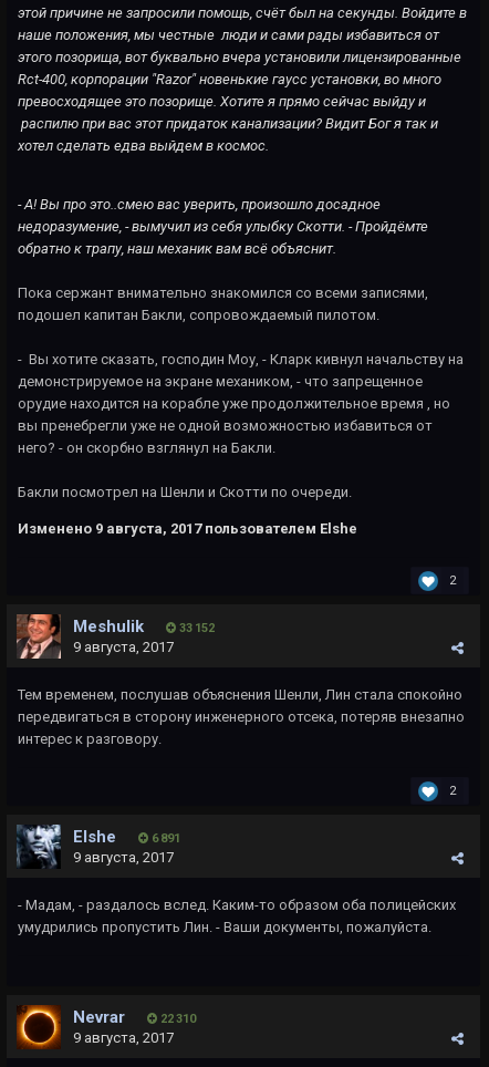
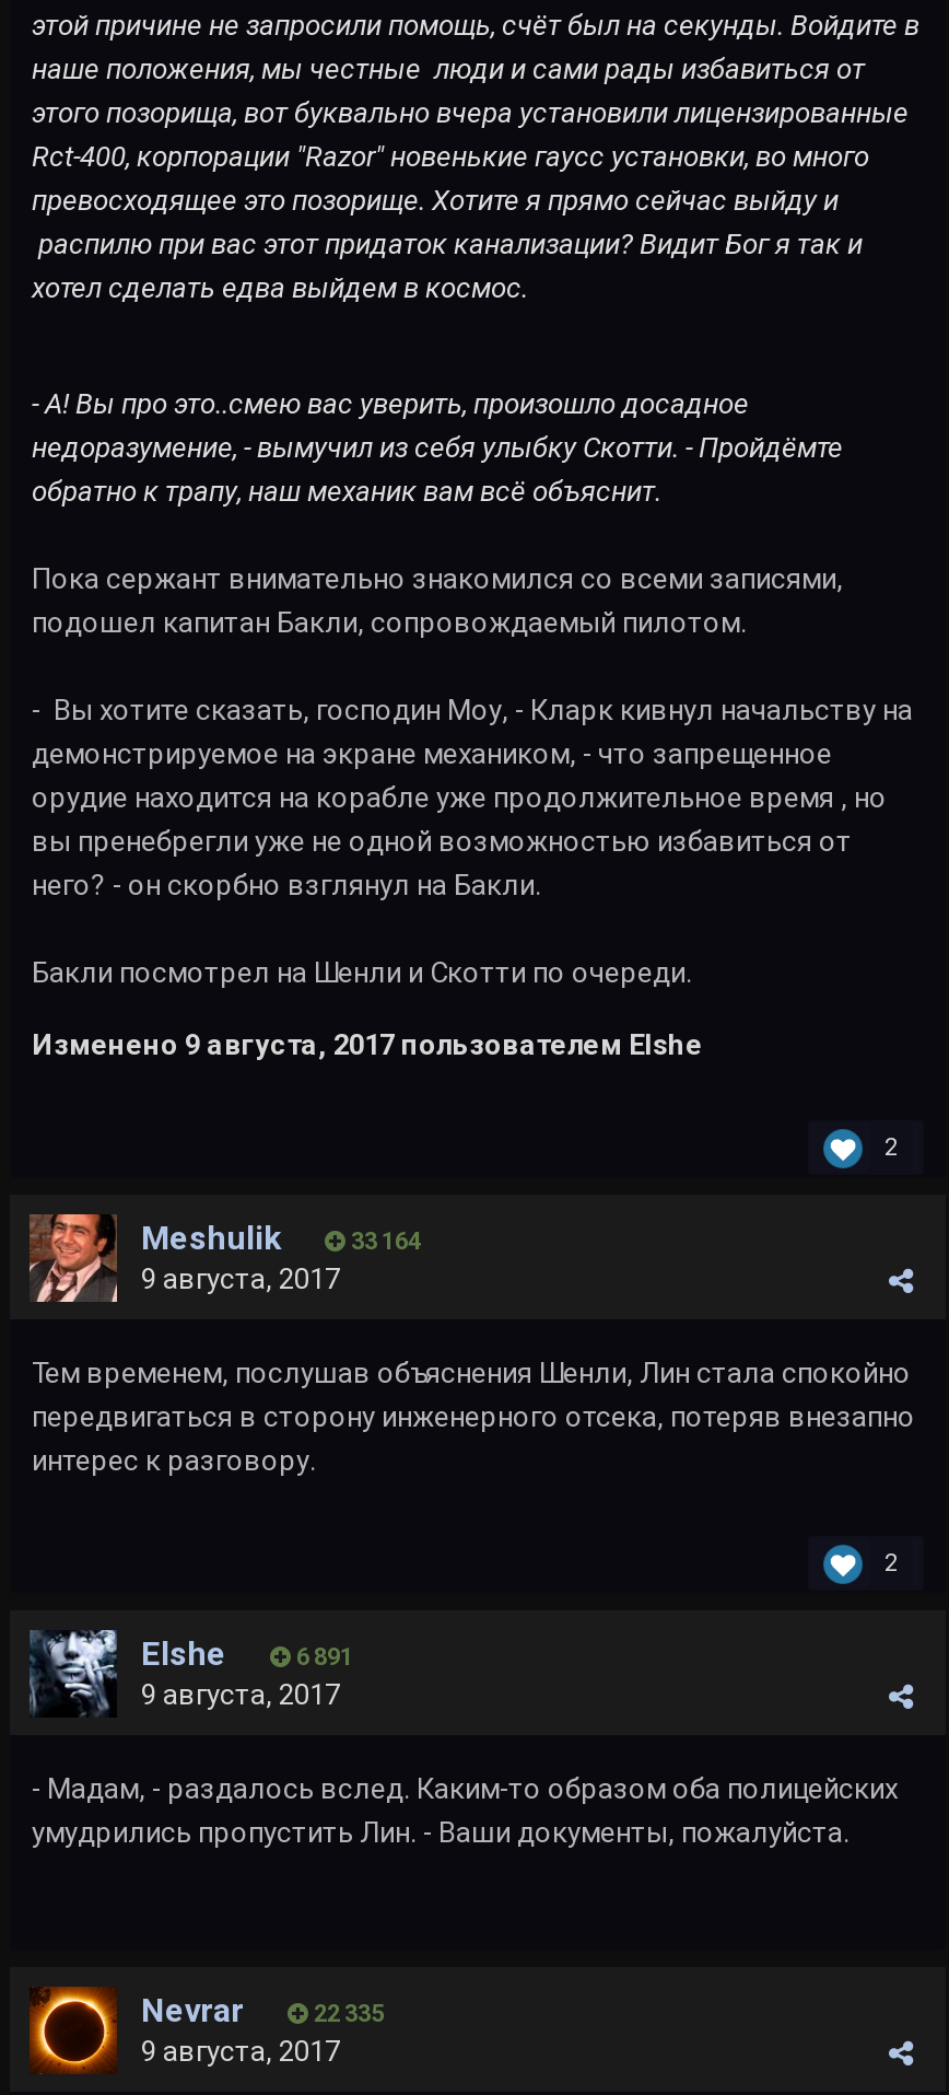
- 33 152
+ 33 164

- 22 310
+ 22 335
